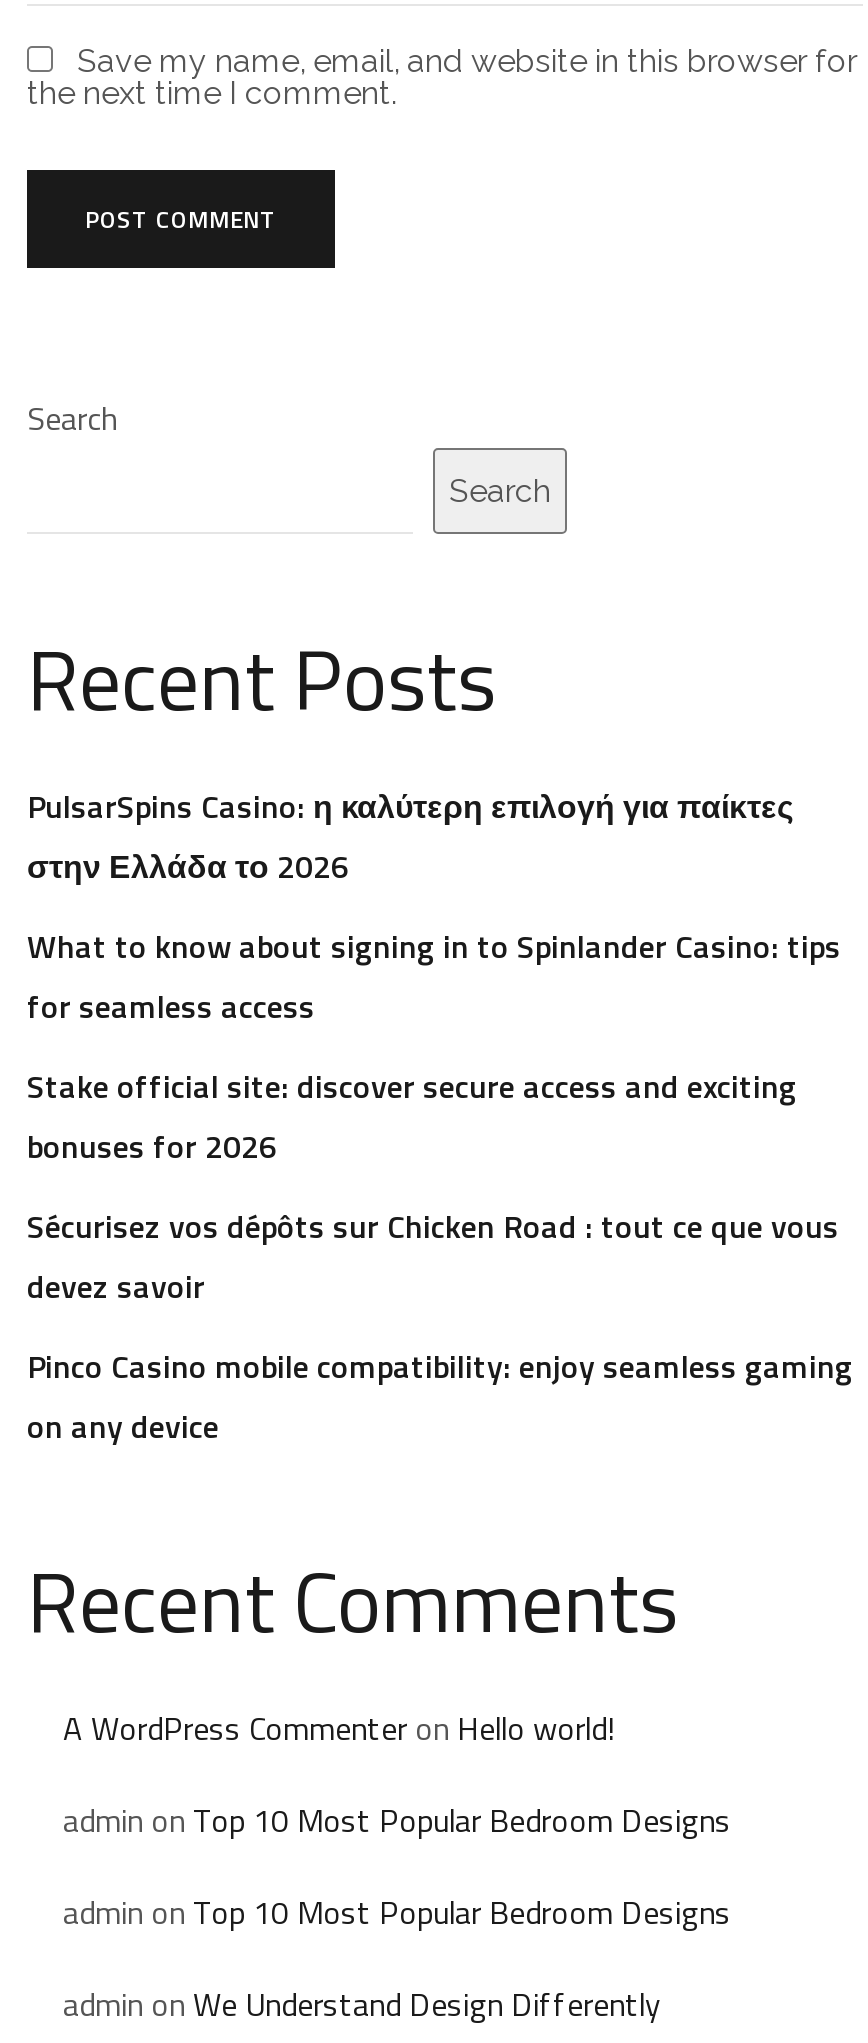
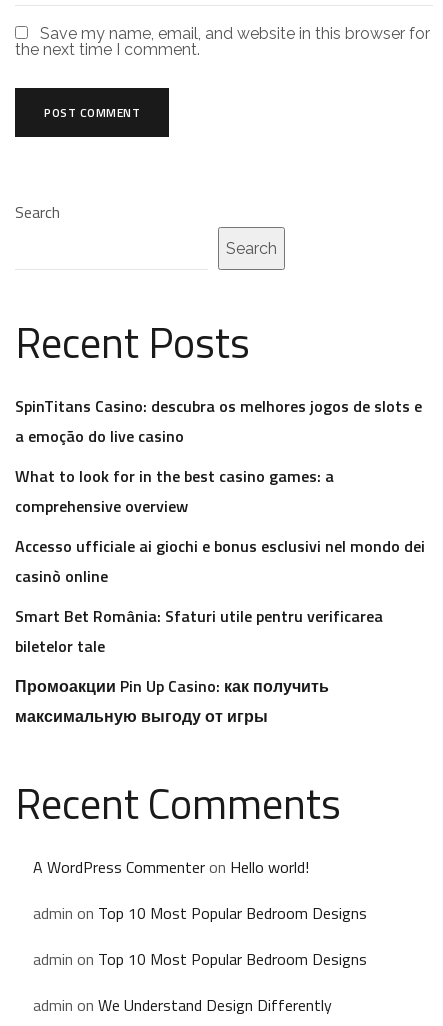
- PulsarSpins Casino: η καλύτερη επιλογή για παίκτες
- στην Ελλάδα το 2026
+ SpinTitans Casino: descubra os melhores jogos de slots e
+ a emoção do live casino

- What to know about signing in to Spinlander Casino: tips
- for seamless access
+ What to look for in the best casino games: a
+ comprehensive overview

- Stake official site: discover secure access and exciting
- bonuses for 2026
+ Accesso ufficiale ai giochi e bonus esclusivi nel mondo dei
+ casinò online

- Sécurisez vos dépôts sur Chicken Road : tout ce que vous
- devez savoir
+ Smart Bet România: Sfaturi utile pentru verificarea
+ biletelor tale

- Pinco Casino mobile compatibility: enjoy seamless gaming
- on any device
+ Промоакции Pin Up Casino: как получить
+ максимальную выгоду от игры
